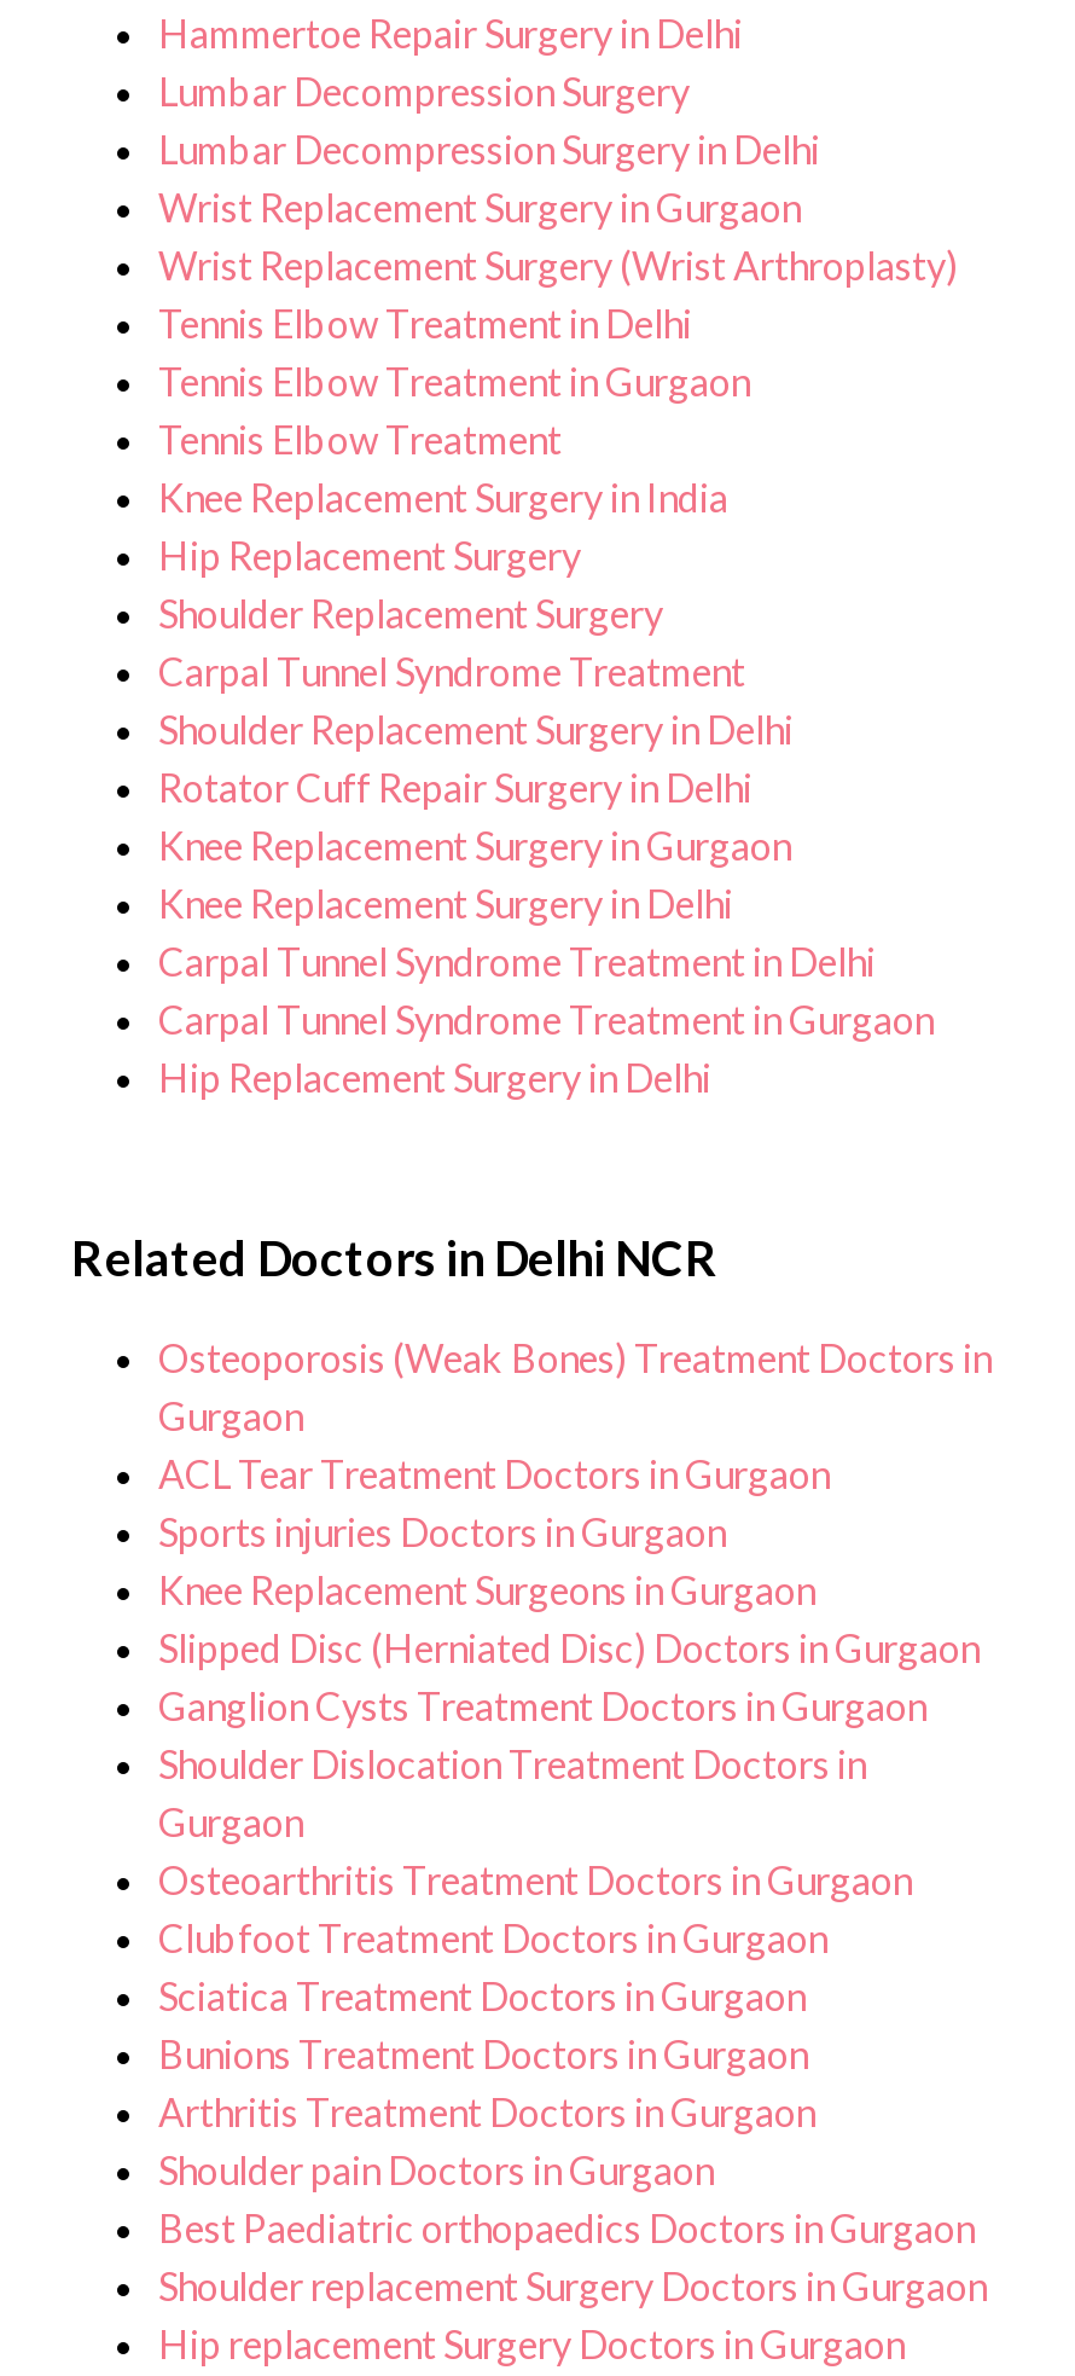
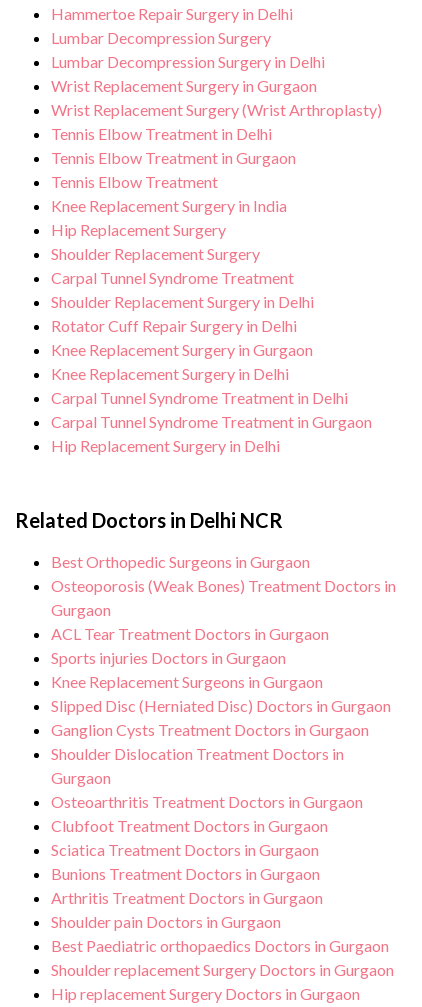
+ Best Orthopedic Surgeons in Gurgaon
